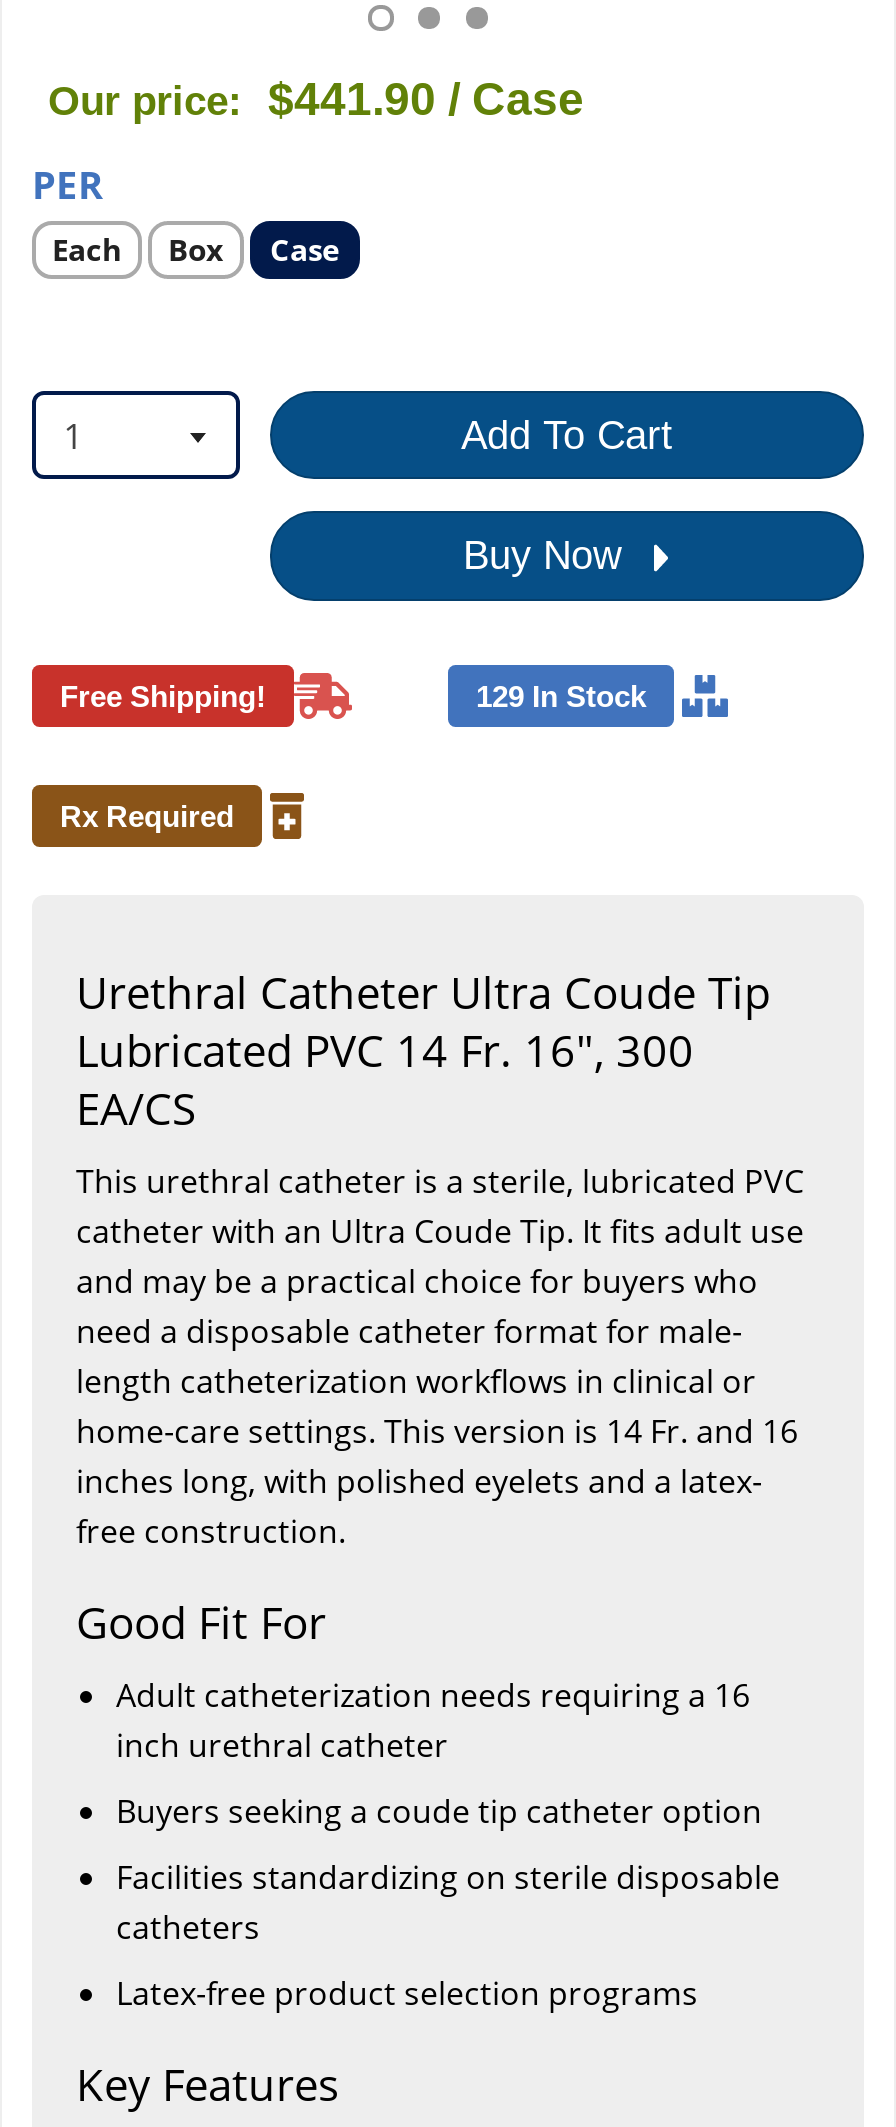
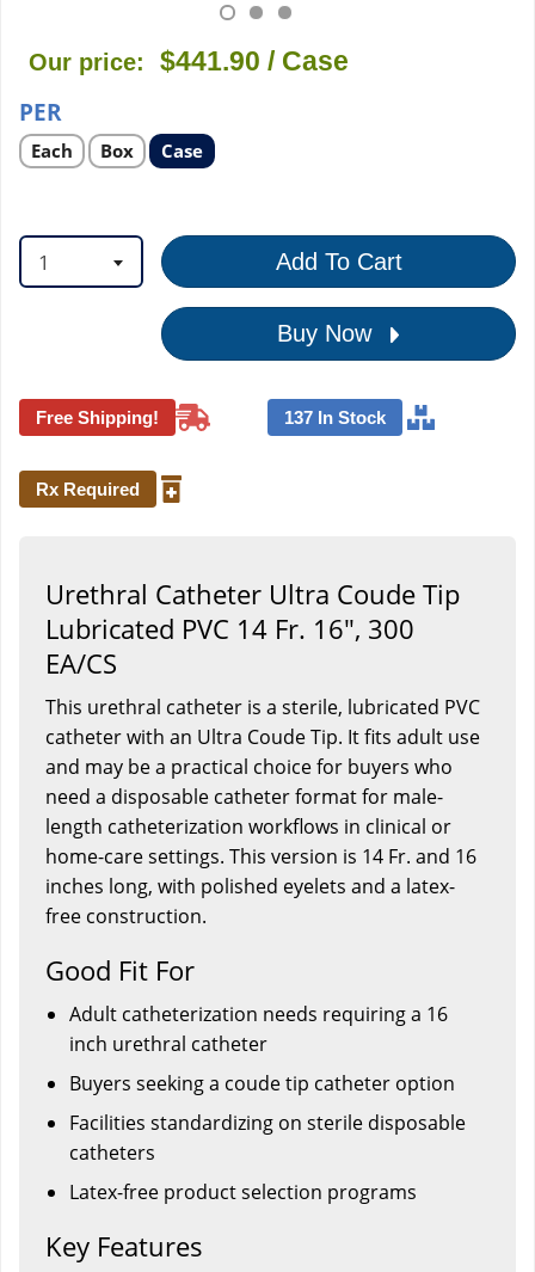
- 129 In Stock
+ 137 In Stock
